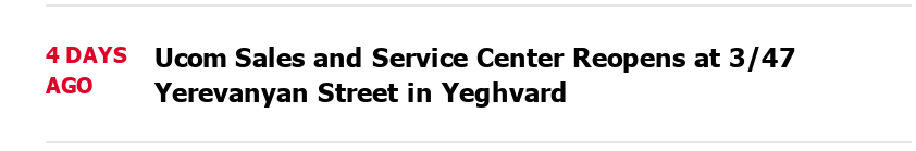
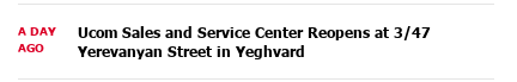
- 4 DAYS
+ A DAY
